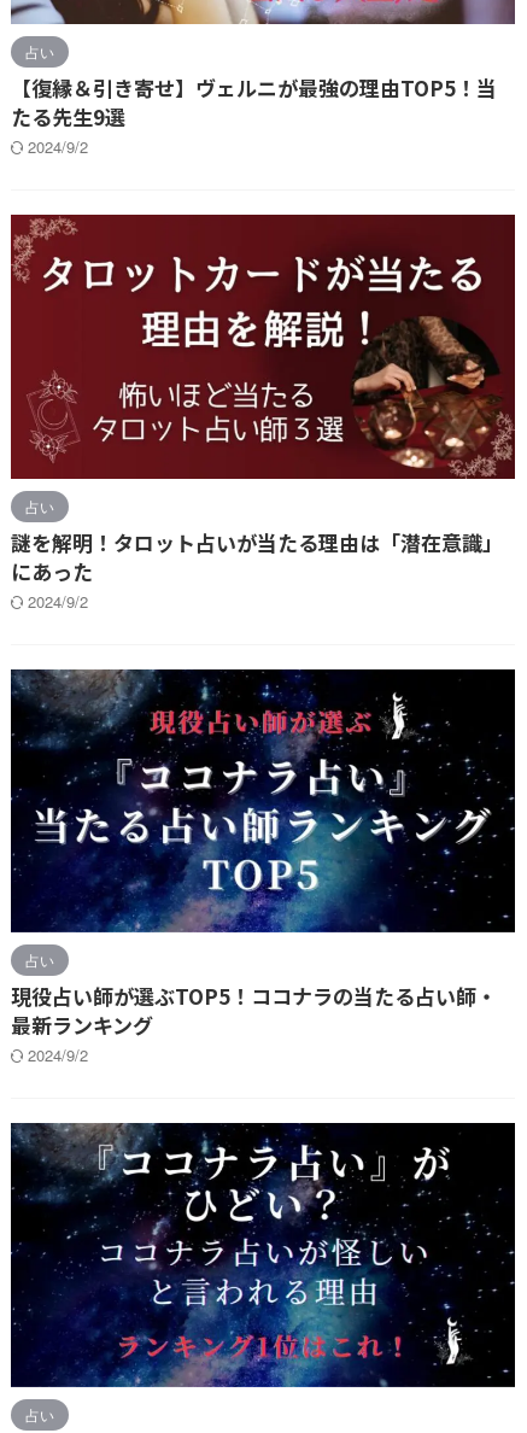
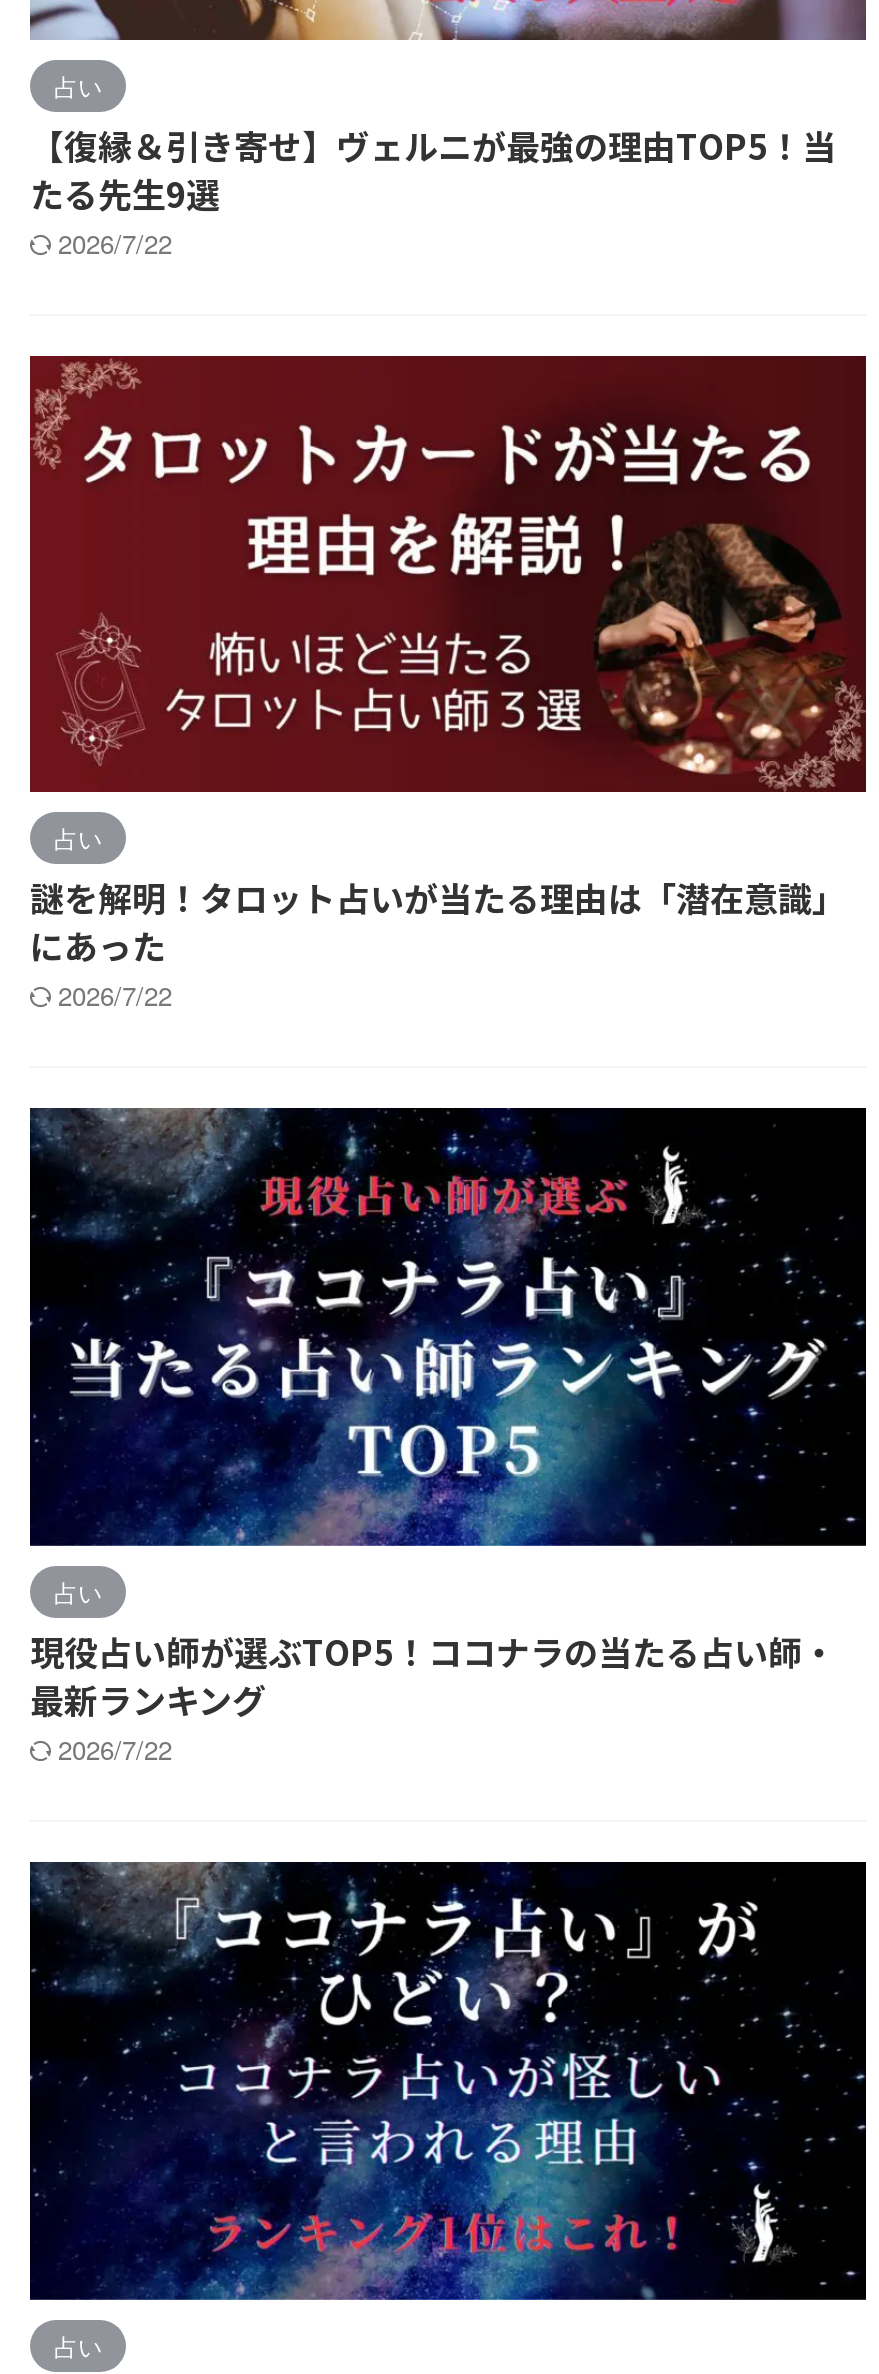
- 2024/9/2
+ 2026/7/22

- 2024/9/2
+ 2026/7/22

- 2024/9/2
+ 2026/7/22
